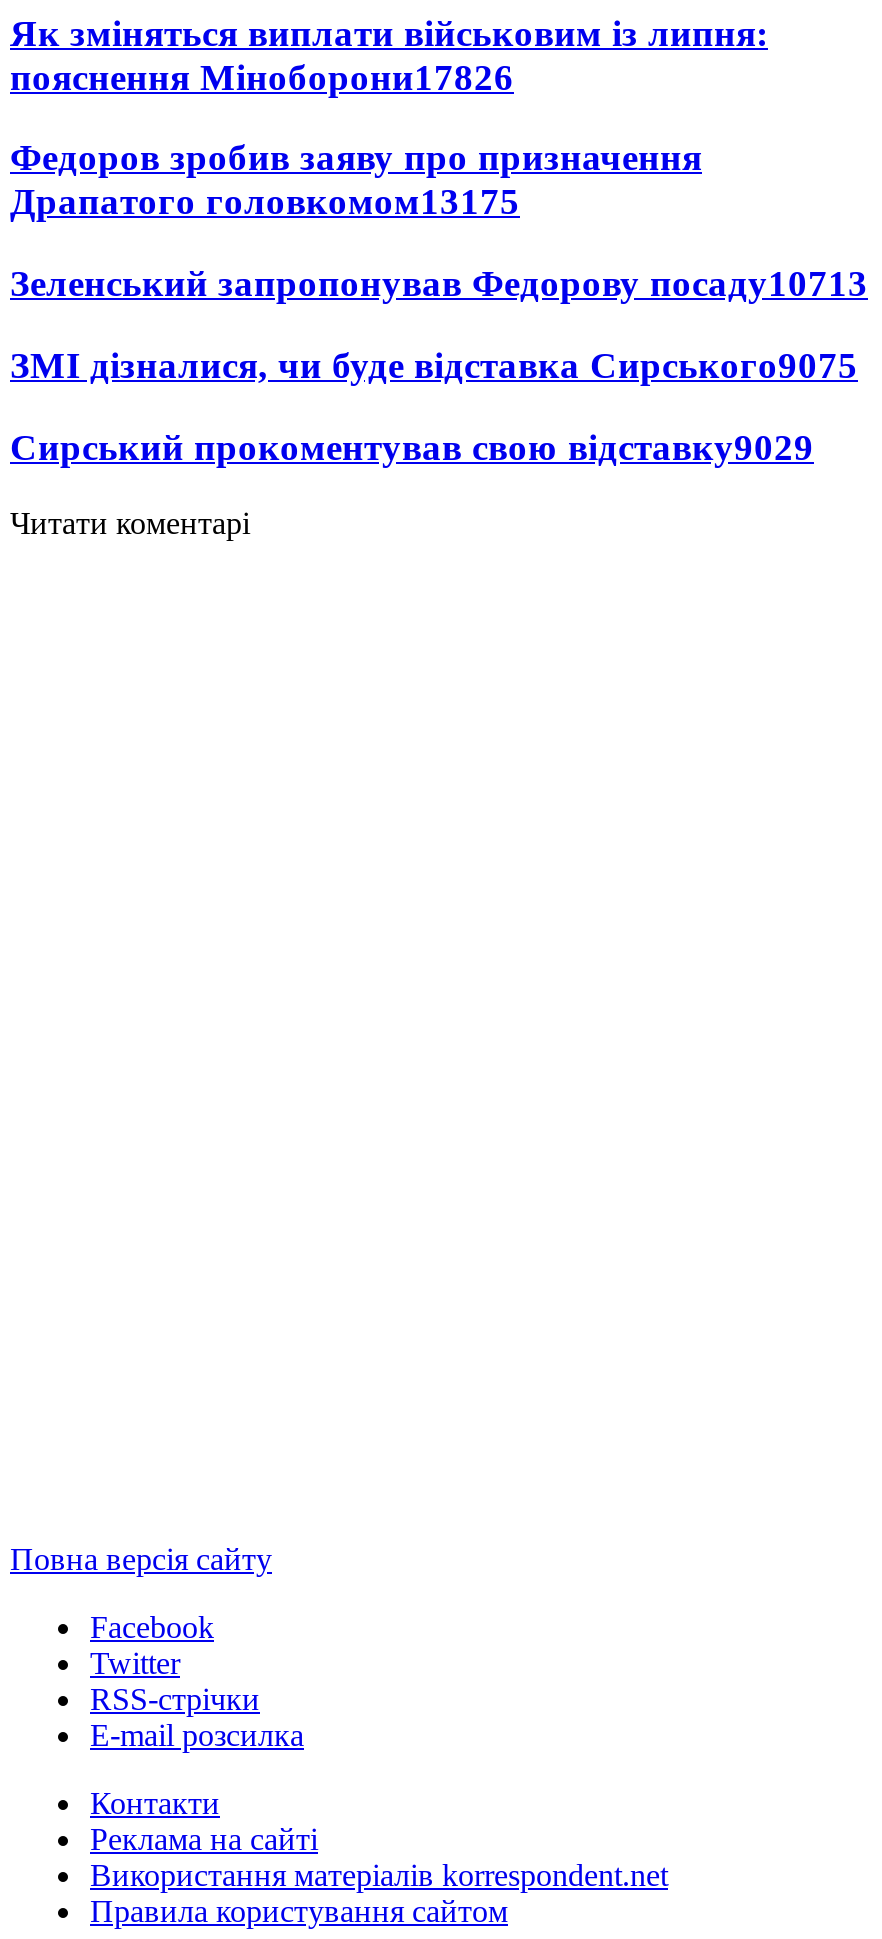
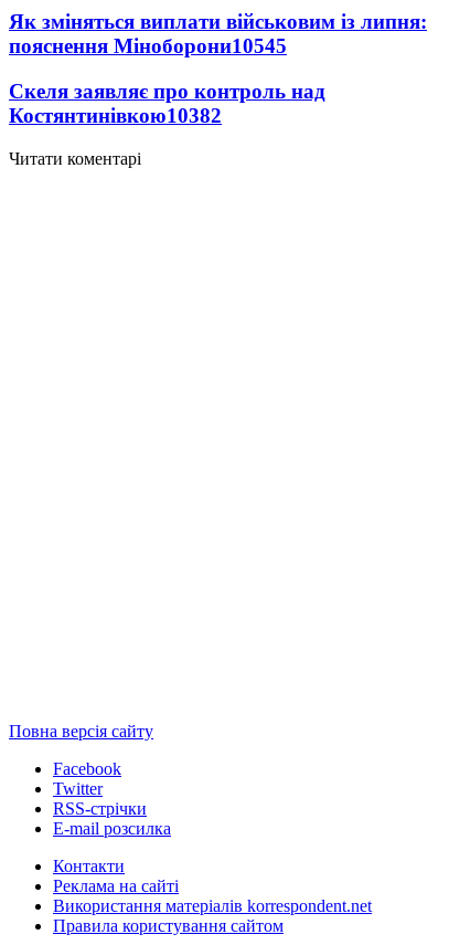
- пояснення Міноборони17826
- Федоров зробив заяву про призначення
- Драпатого головкомом13175
- Зеленський запропонував Федорову посаду10713
- ЗМІ дізналися, чи буде відставка Сирського9075
- Сирський прокоментував свою відставку9029
+ пояснення Міноборони10545
+ Скеля заявляє про контроль над
+ Костянтинівкою10382
